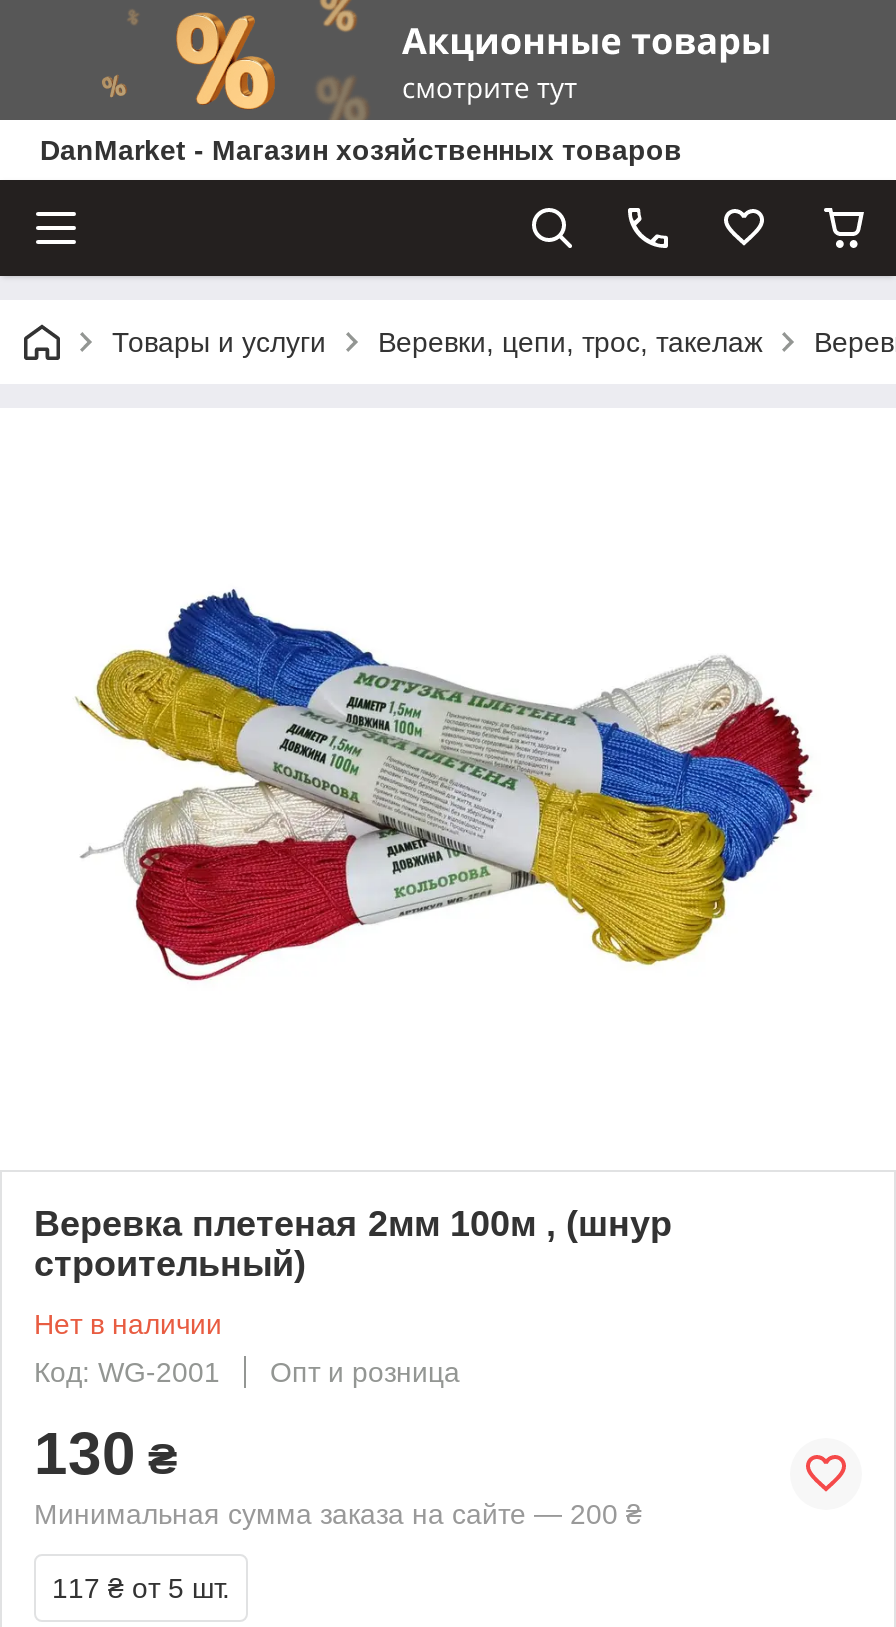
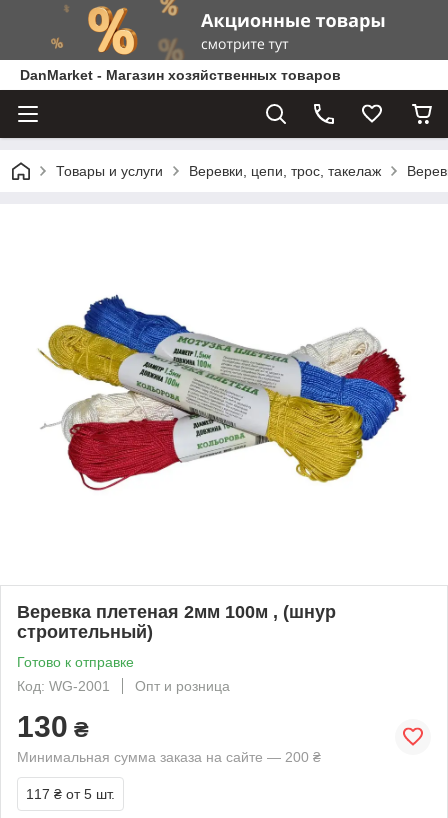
- Нет в наличии
+ Готово к отправке
